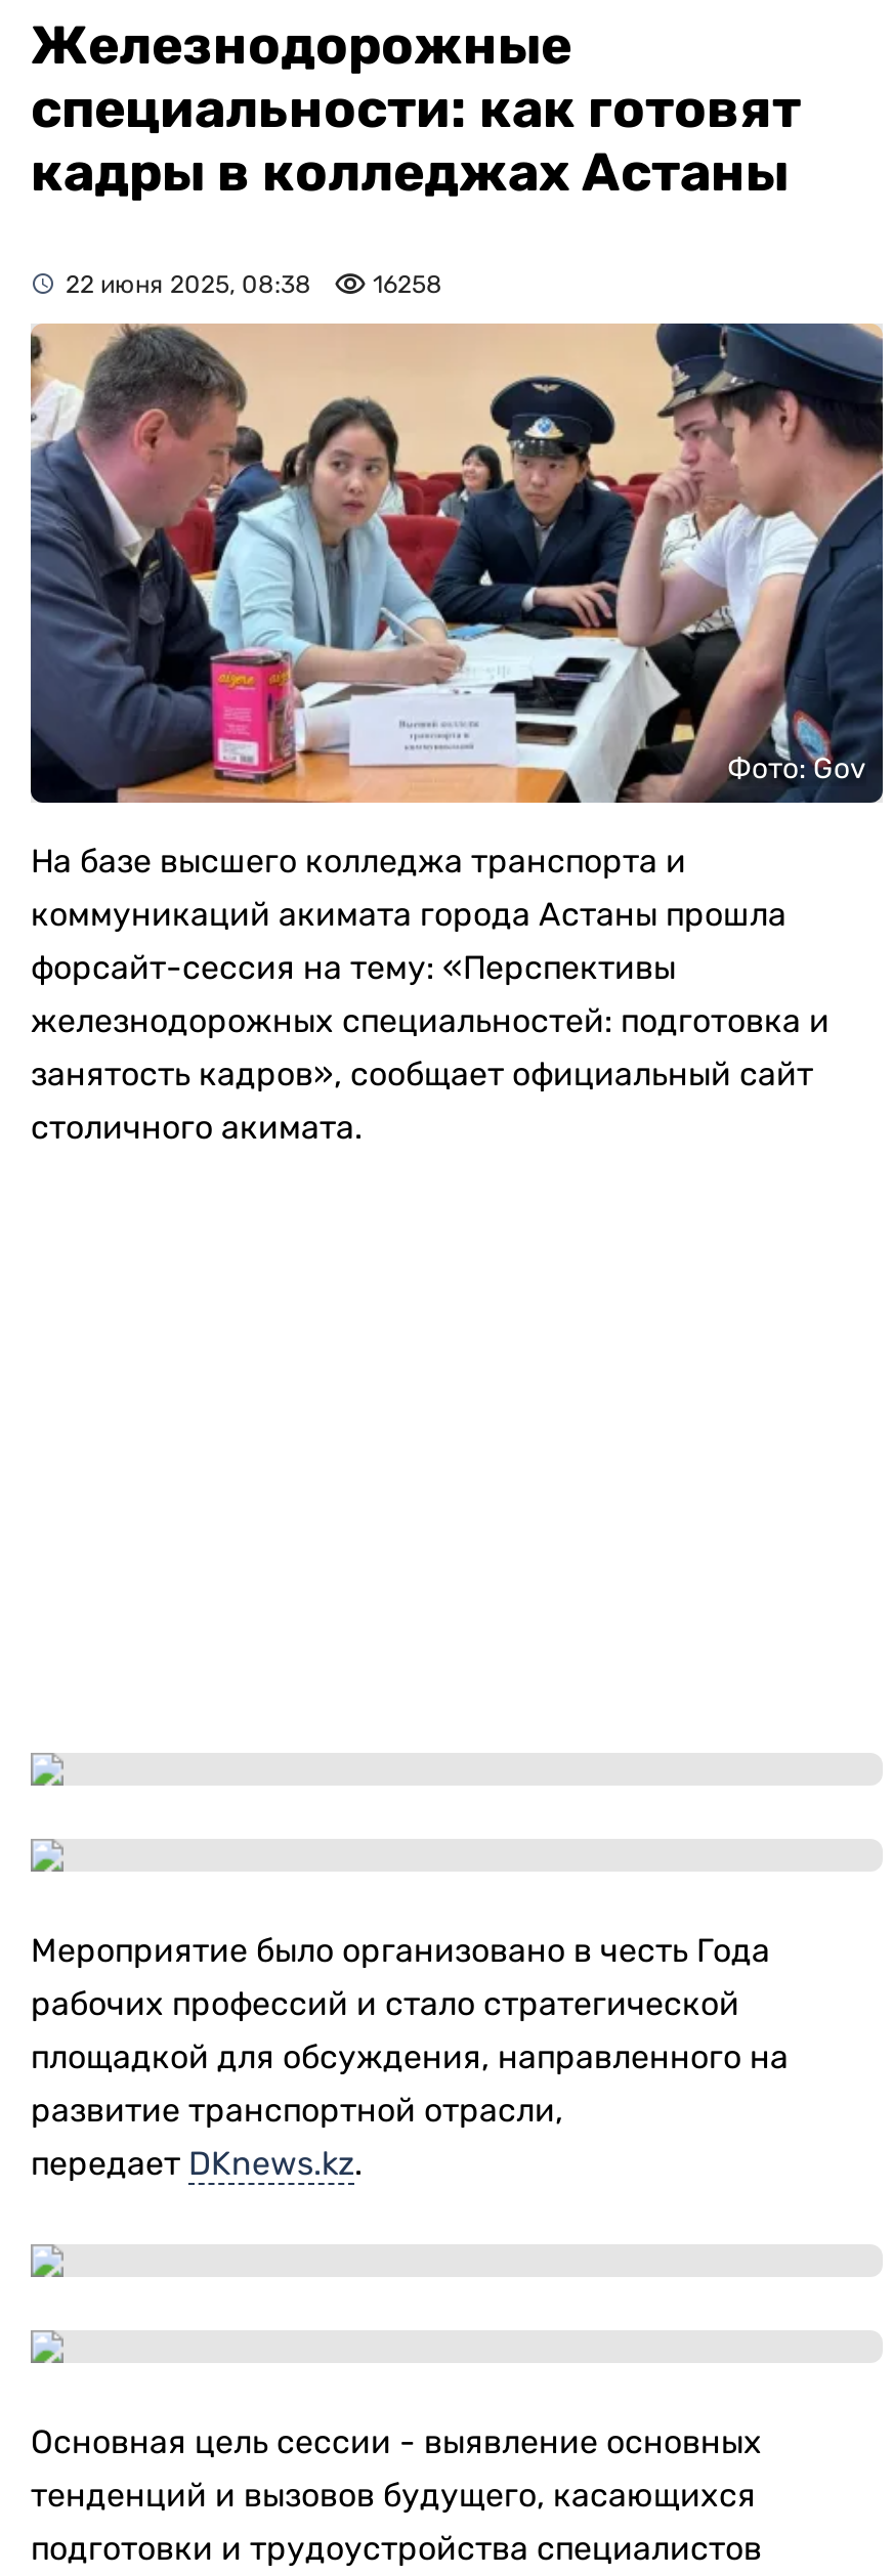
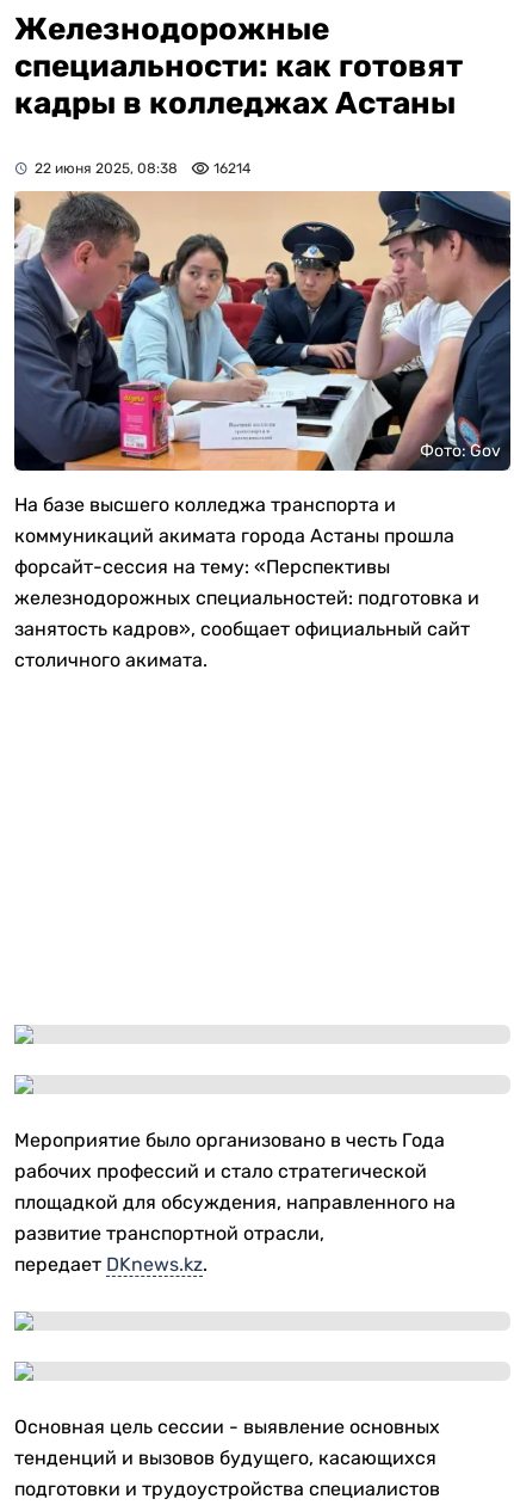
- 16258
+ 16214
